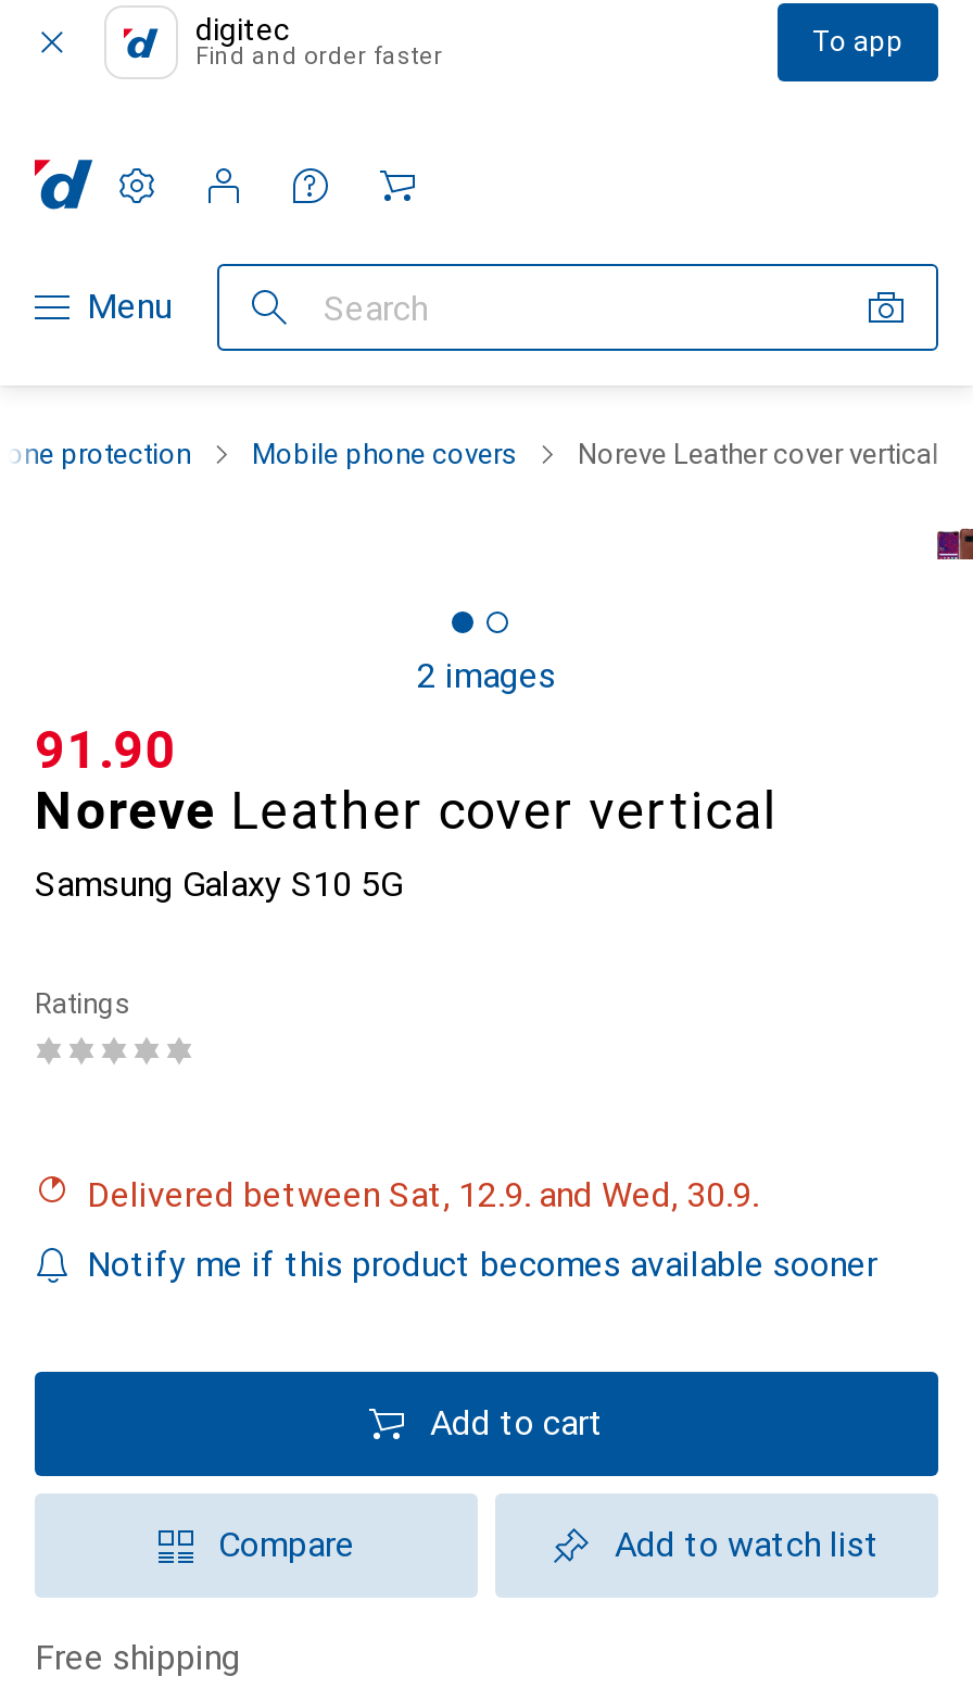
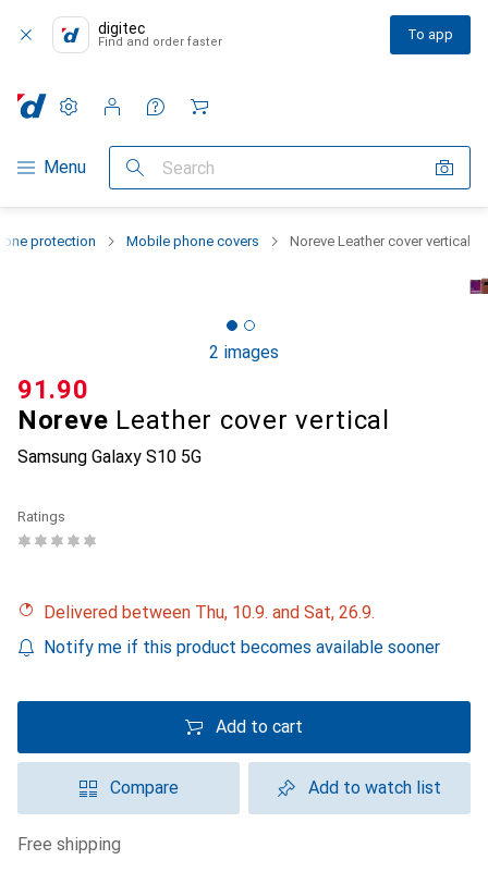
- Delivered between Sat, 12.9. and Wed, 30.9.
+ Delivered between Thu, 10.9. and Sat, 26.9.
